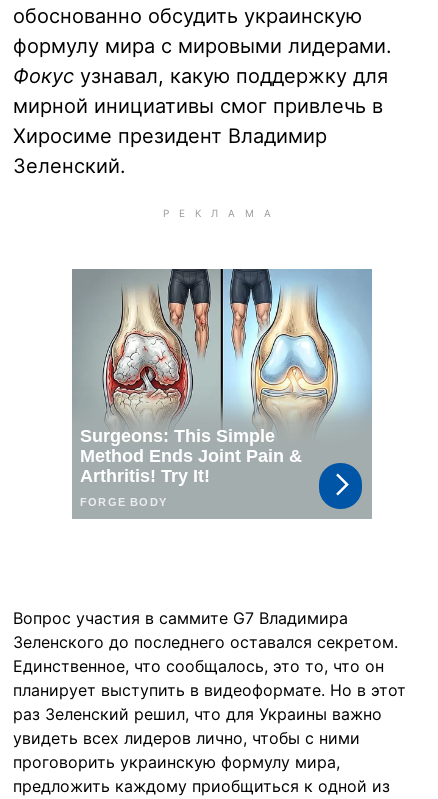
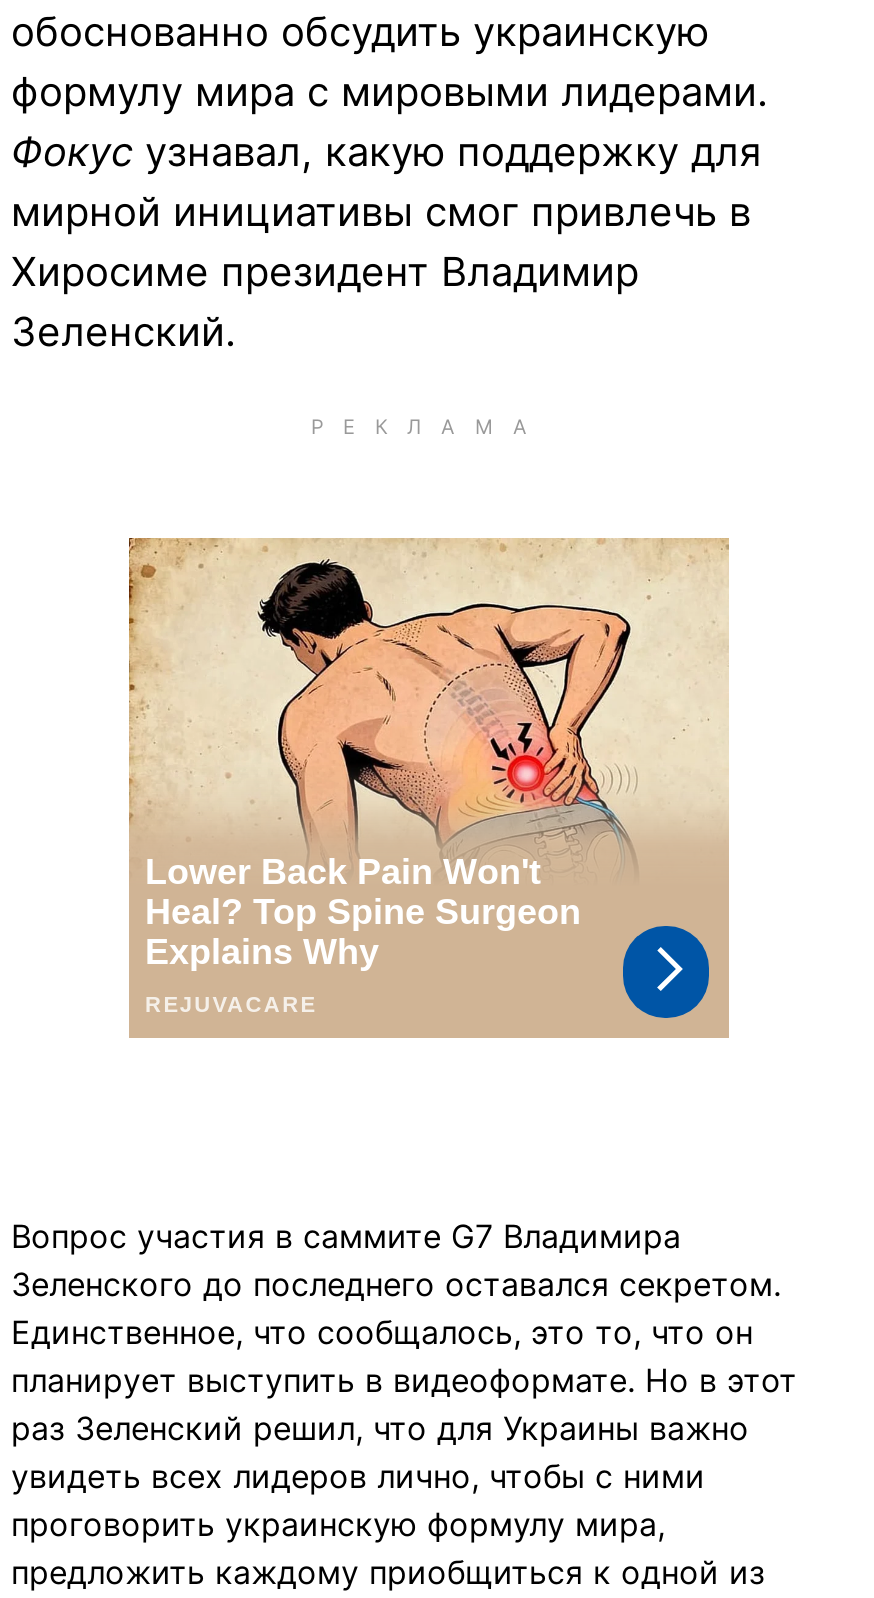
- [image]
+ [image]
